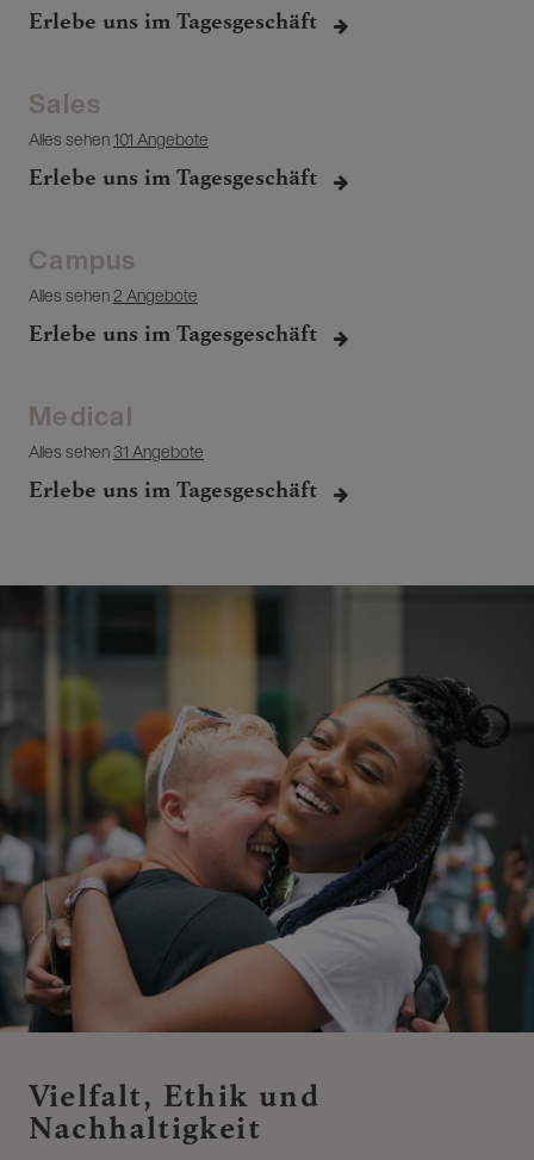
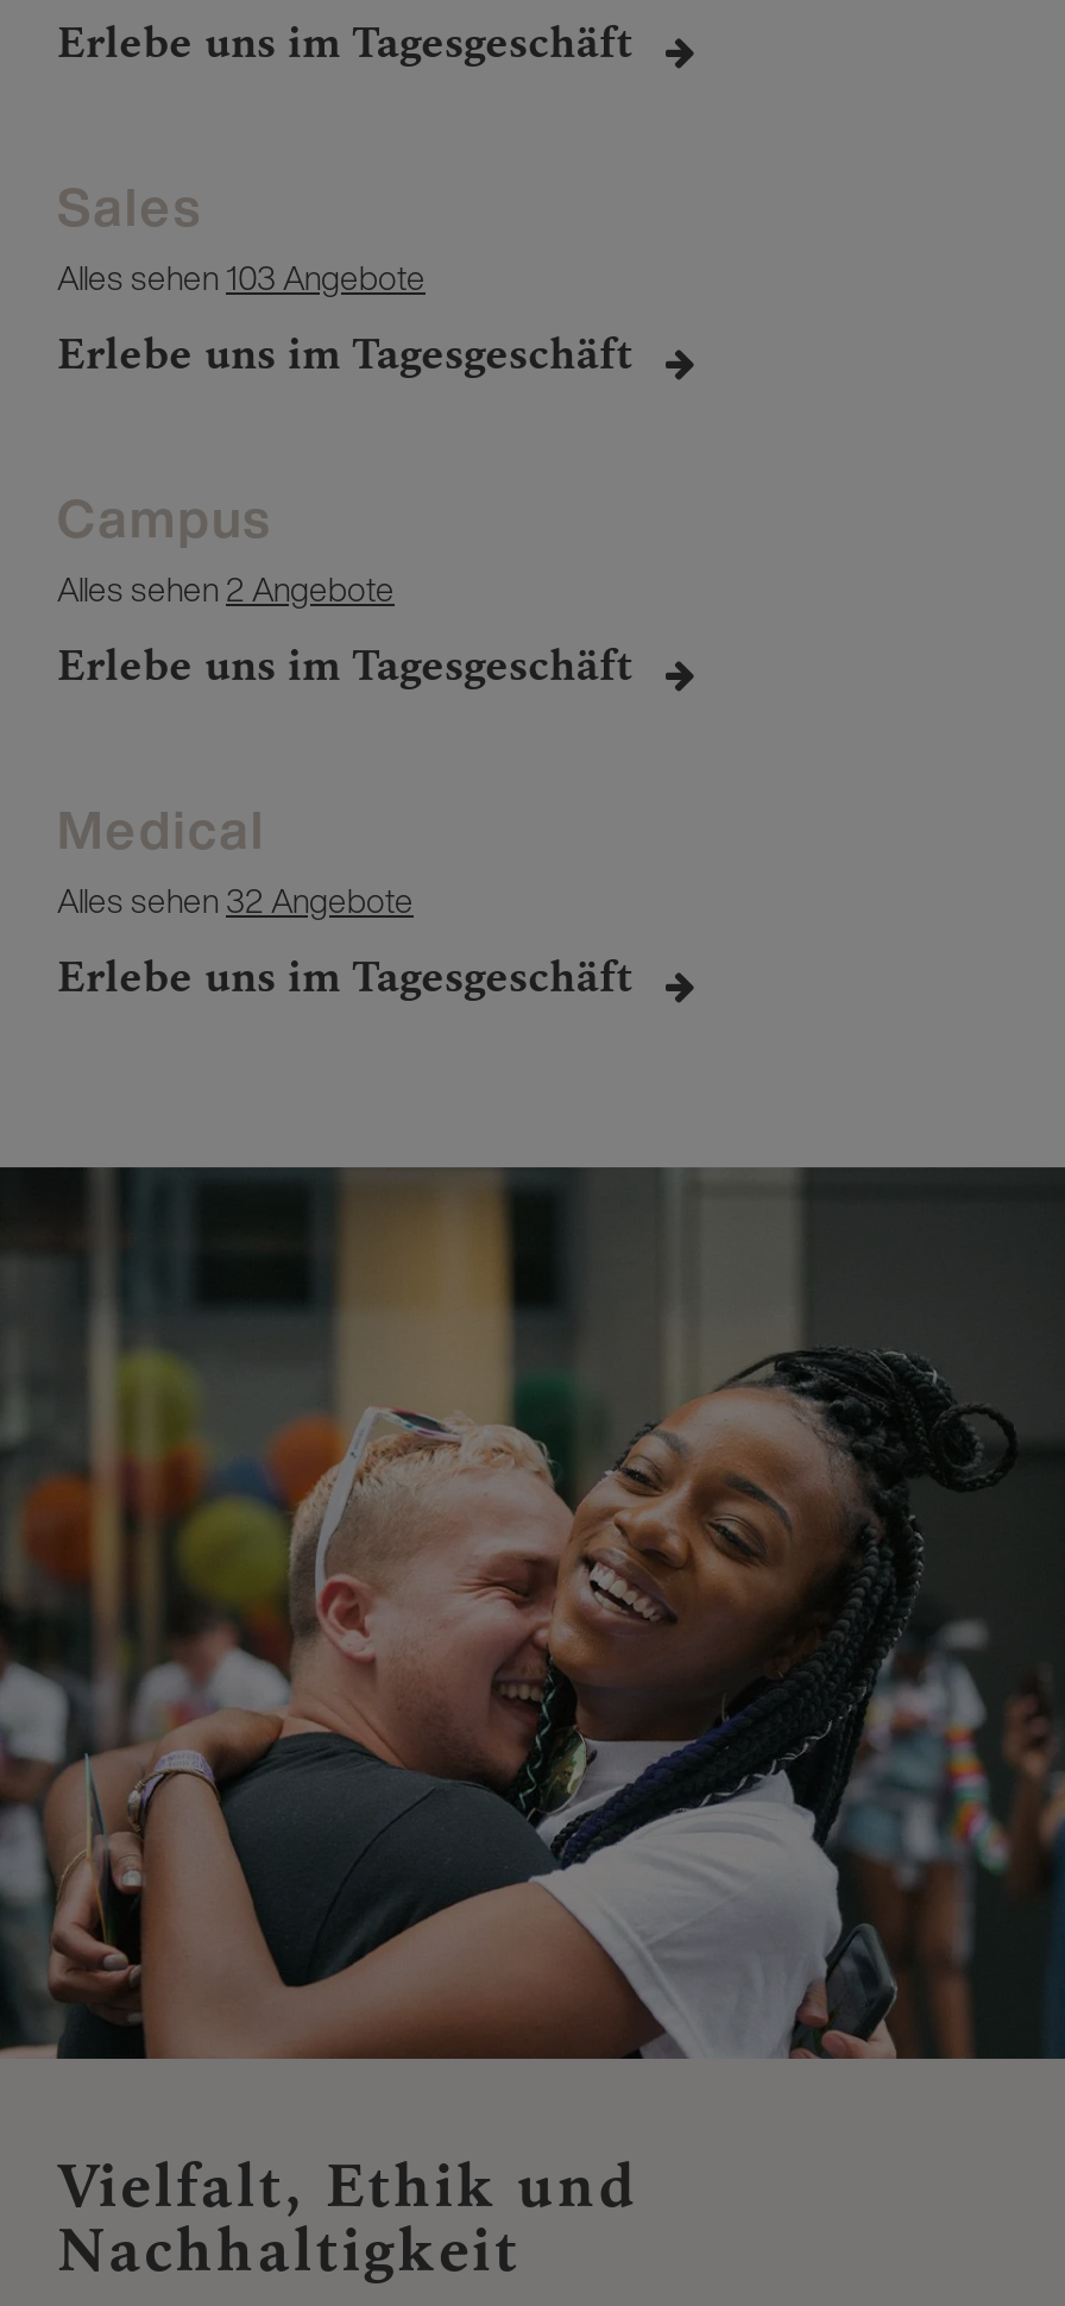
- Alles sehen 101 Angebote
+ Alles sehen 103 Angebote

- Alles sehen 31 Angebote
+ Alles sehen 32 Angebote
